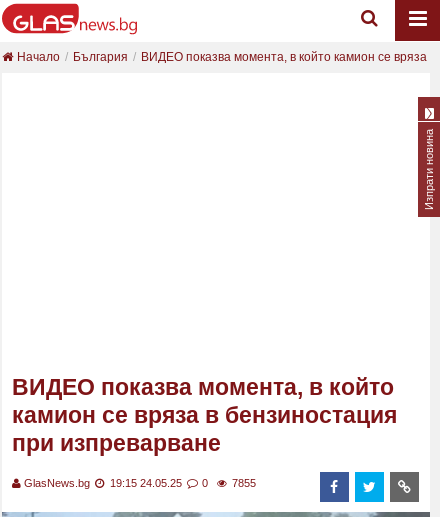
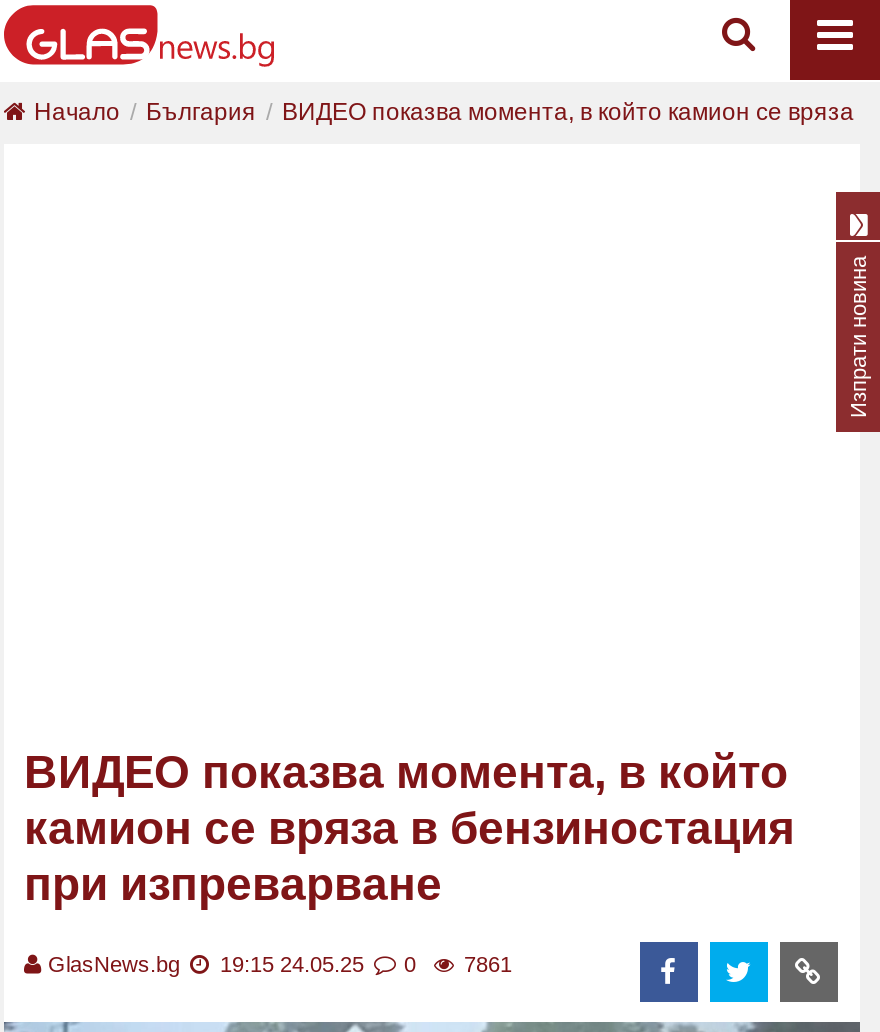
- GlasNews.bg 19:15 24.05.25 0 7855
+ GlasNews.bg 19:15 24.05.25 0 7861
